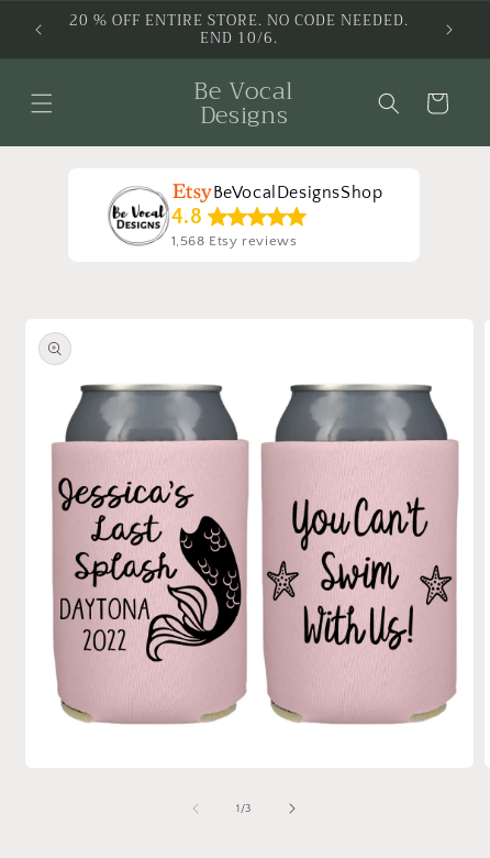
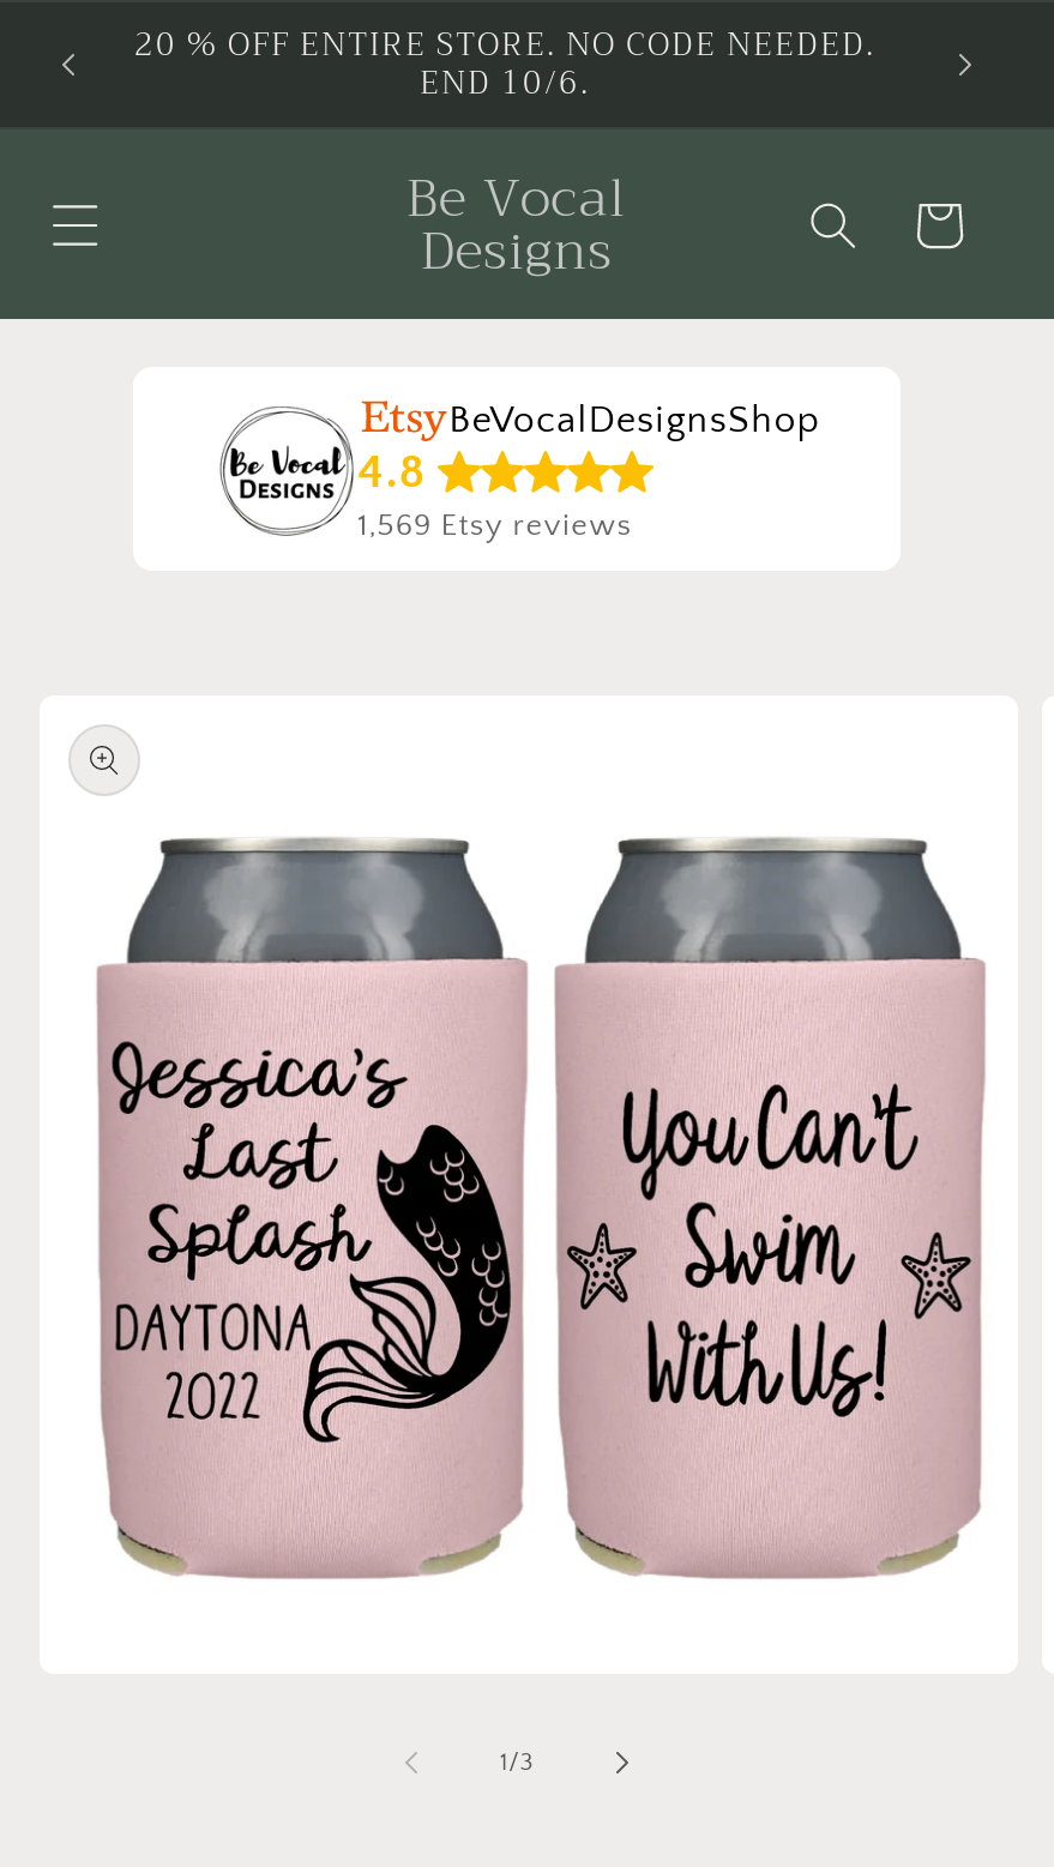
- 1,568 Etsy reviews
+ 1,569 Etsy reviews
